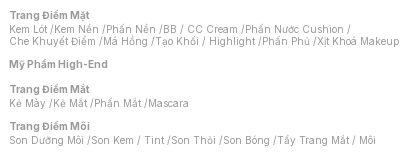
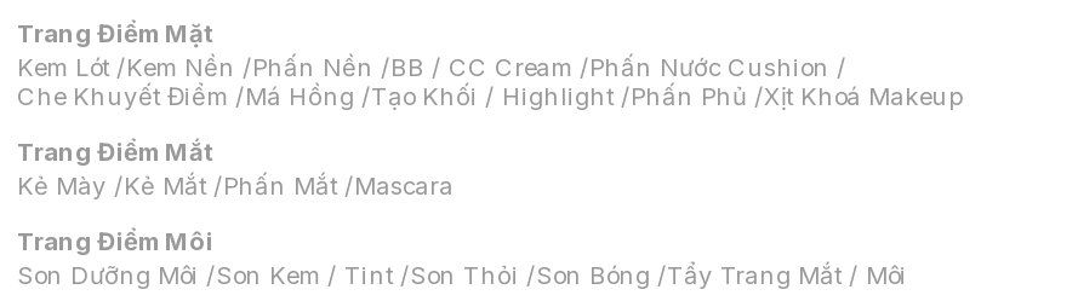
- Mỹ Phẩm High-End
